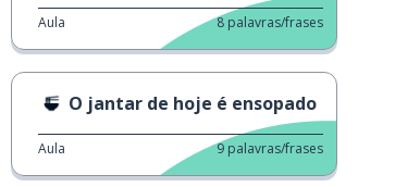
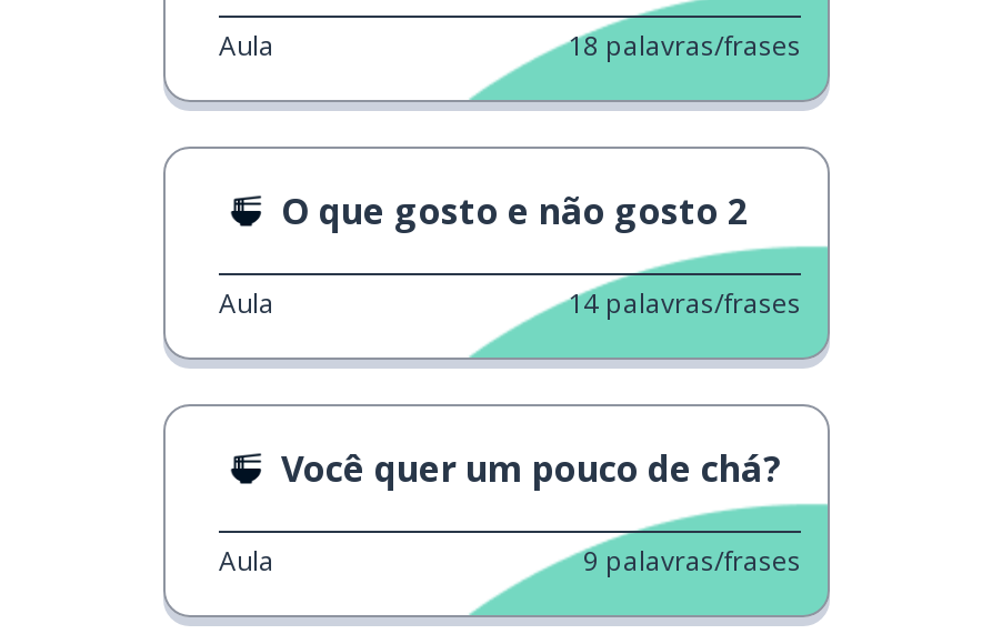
- 8 palavras/frases
- O jantar de hoje é ensopado
+ 18 palavras/frases
+ O que gosto e não gosto 2
+ Aula
+ 14 palavras/frases
+ Você quer um pouco de chá?
